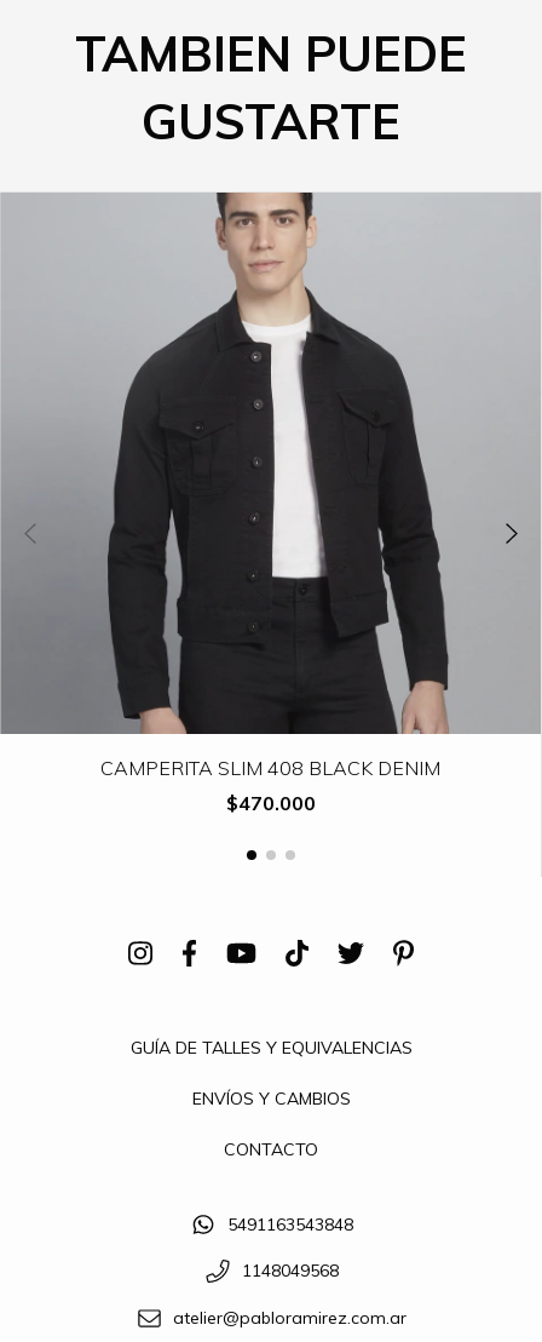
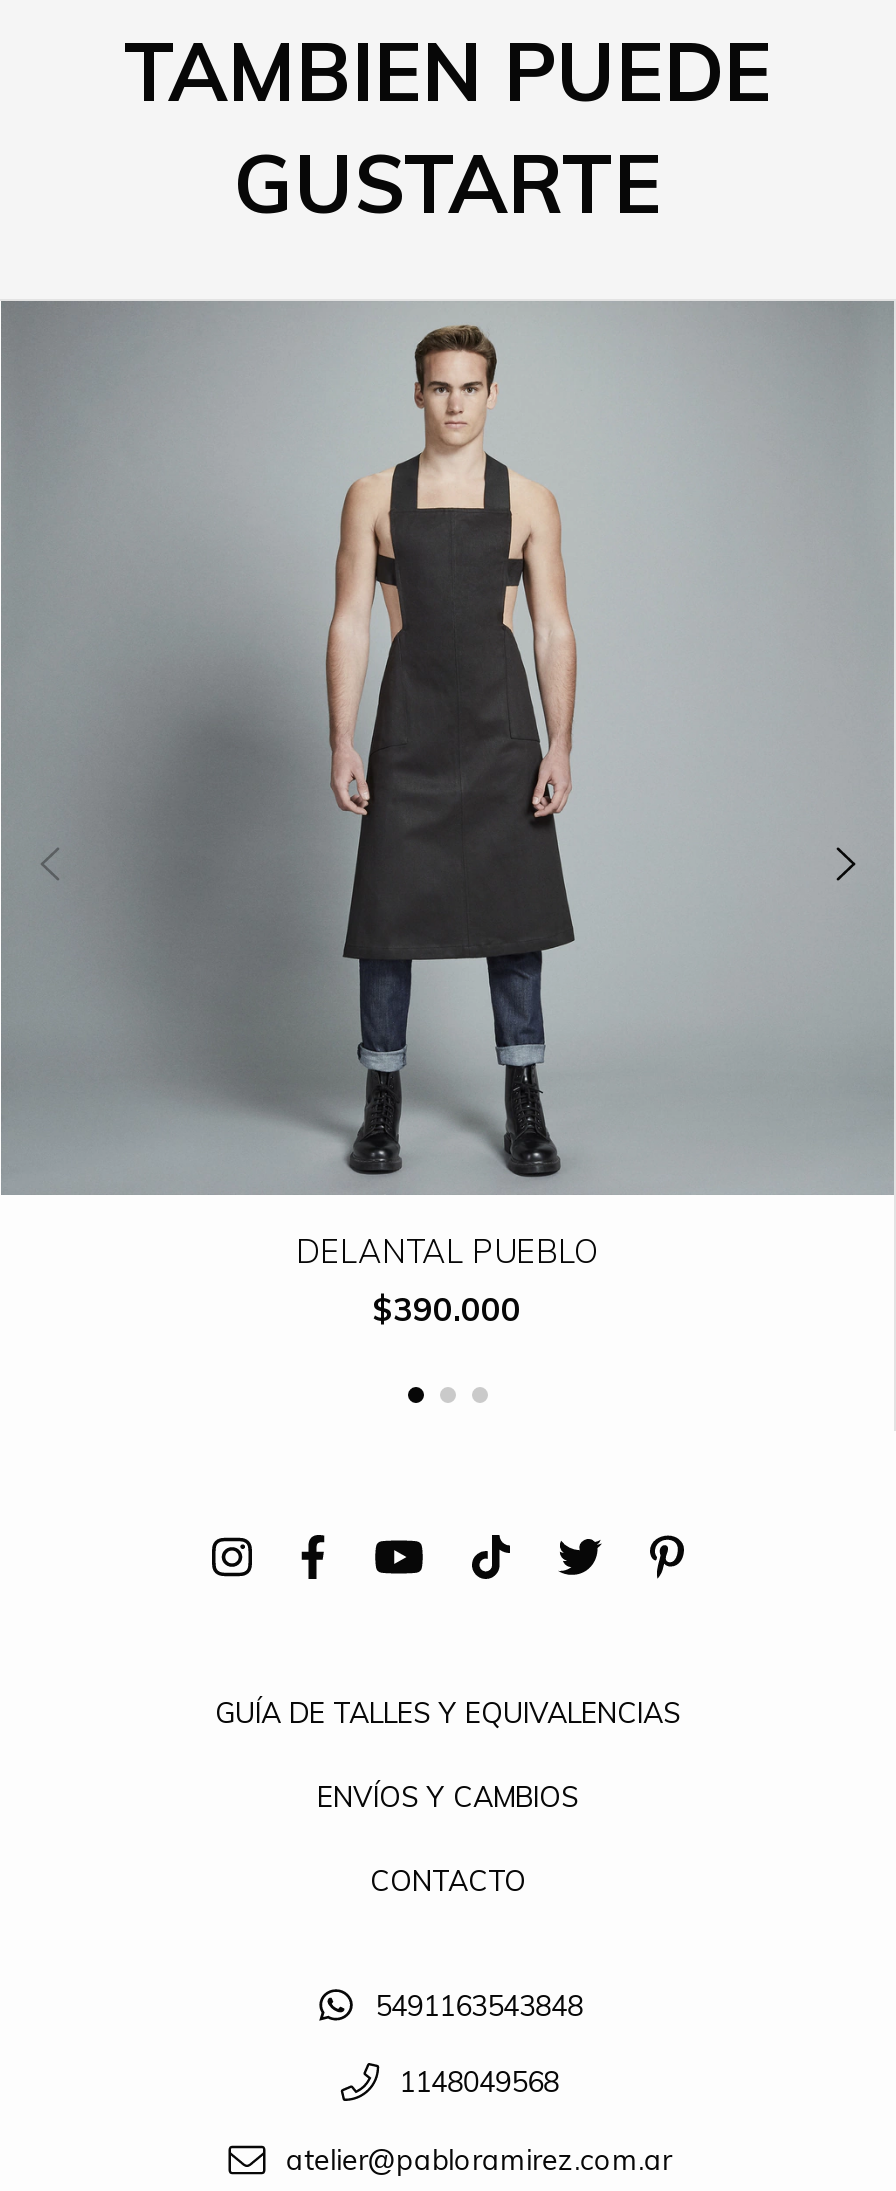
- [image]
- CAMPERITA SLIM 408 BLACK DENIM
- $470.000
+ [image]
+ DELANTAL PUEBLO
+ $390.000
